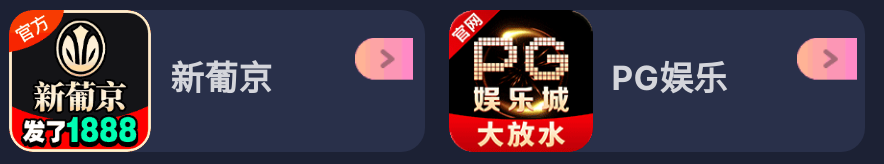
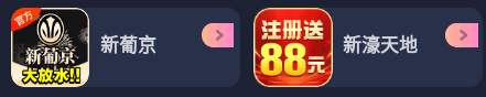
- [image]
- PG娱乐
+ [image]
+ 新濠天地

- [image]
+ [image]
